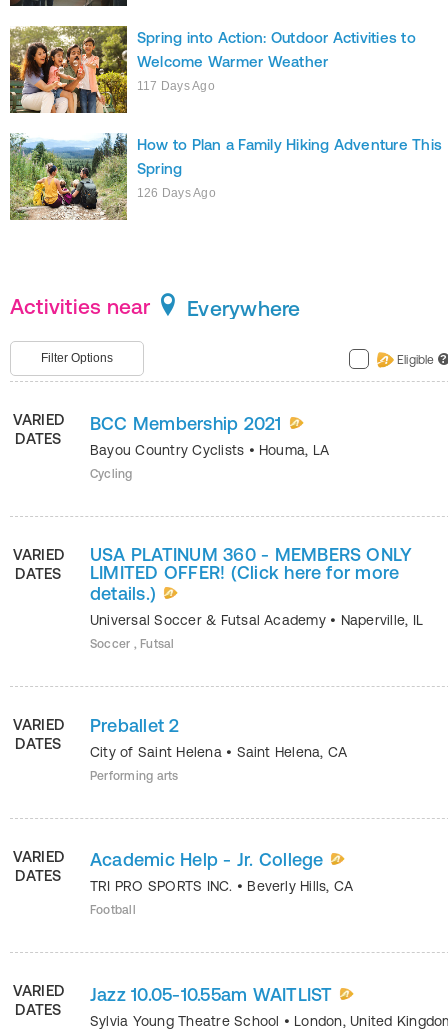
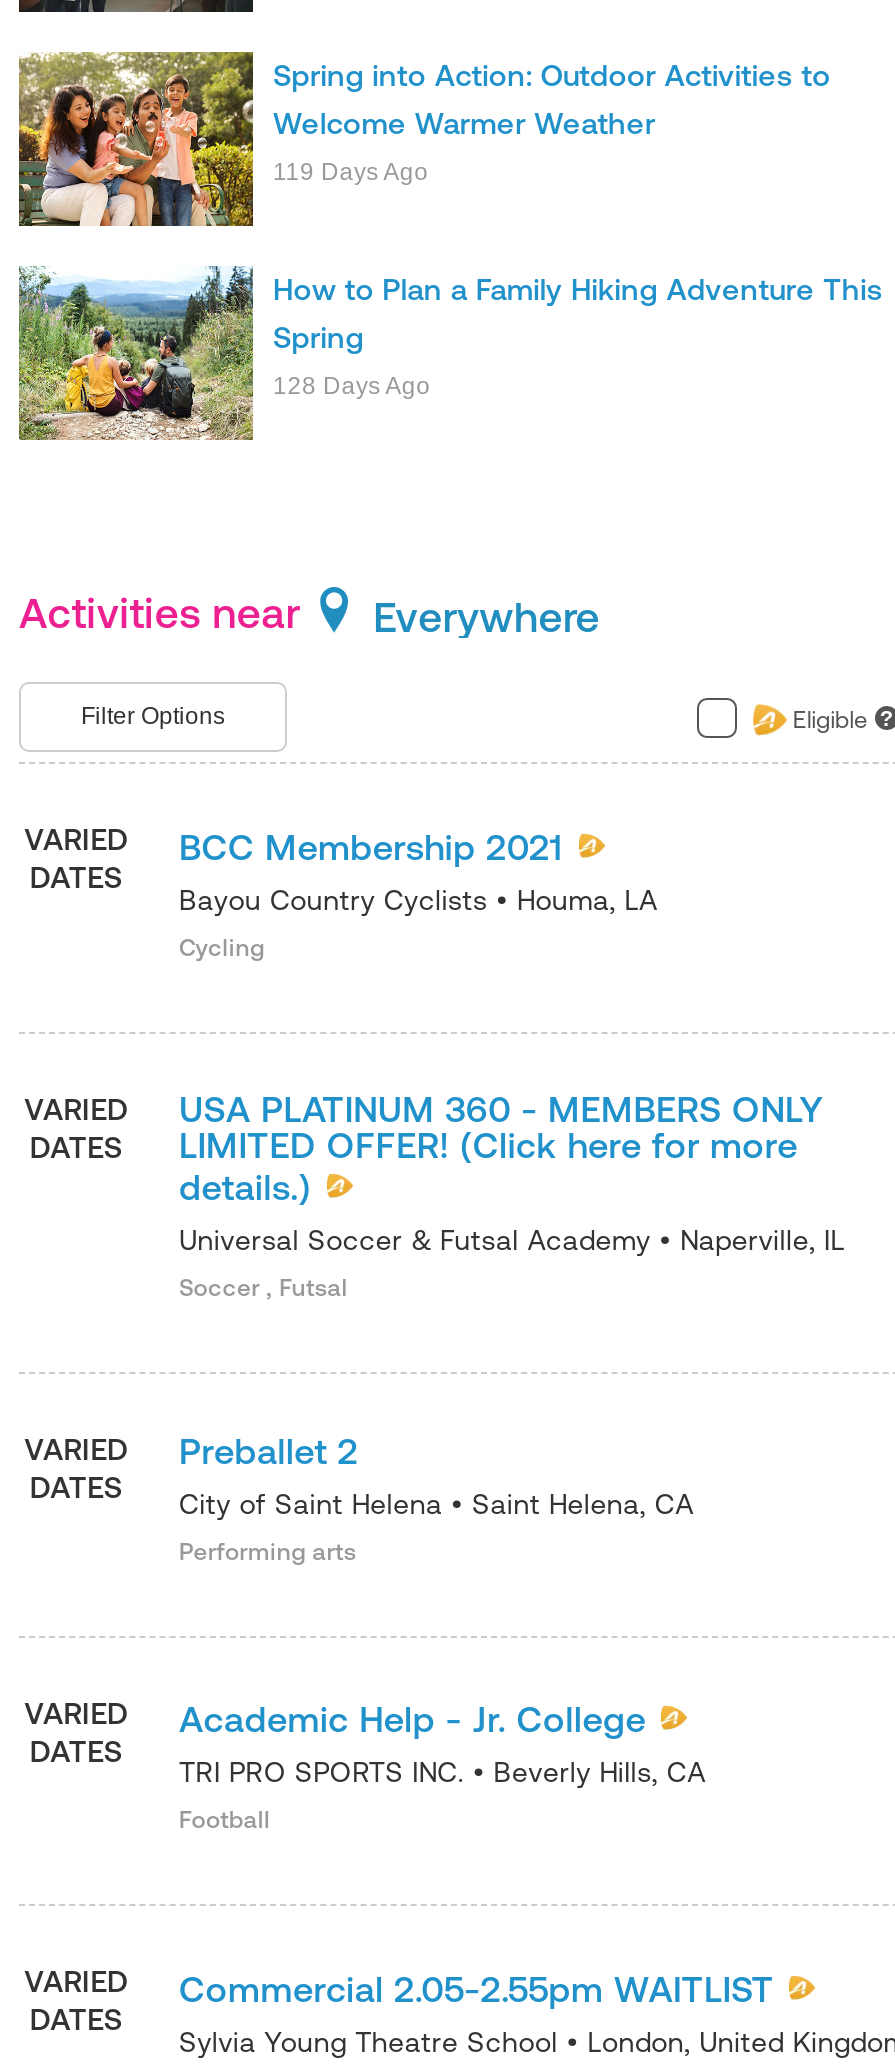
- 117 Days Ago
+ 119 Days Ago

- 126 Days Ago
+ 128 Days Ago

- Jazz 10.05-10.55am WAITLIST
+ Commercial 2.05-2.55pm WAITLIST
